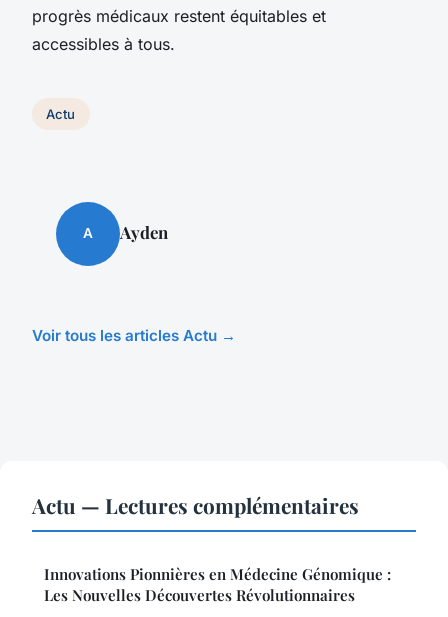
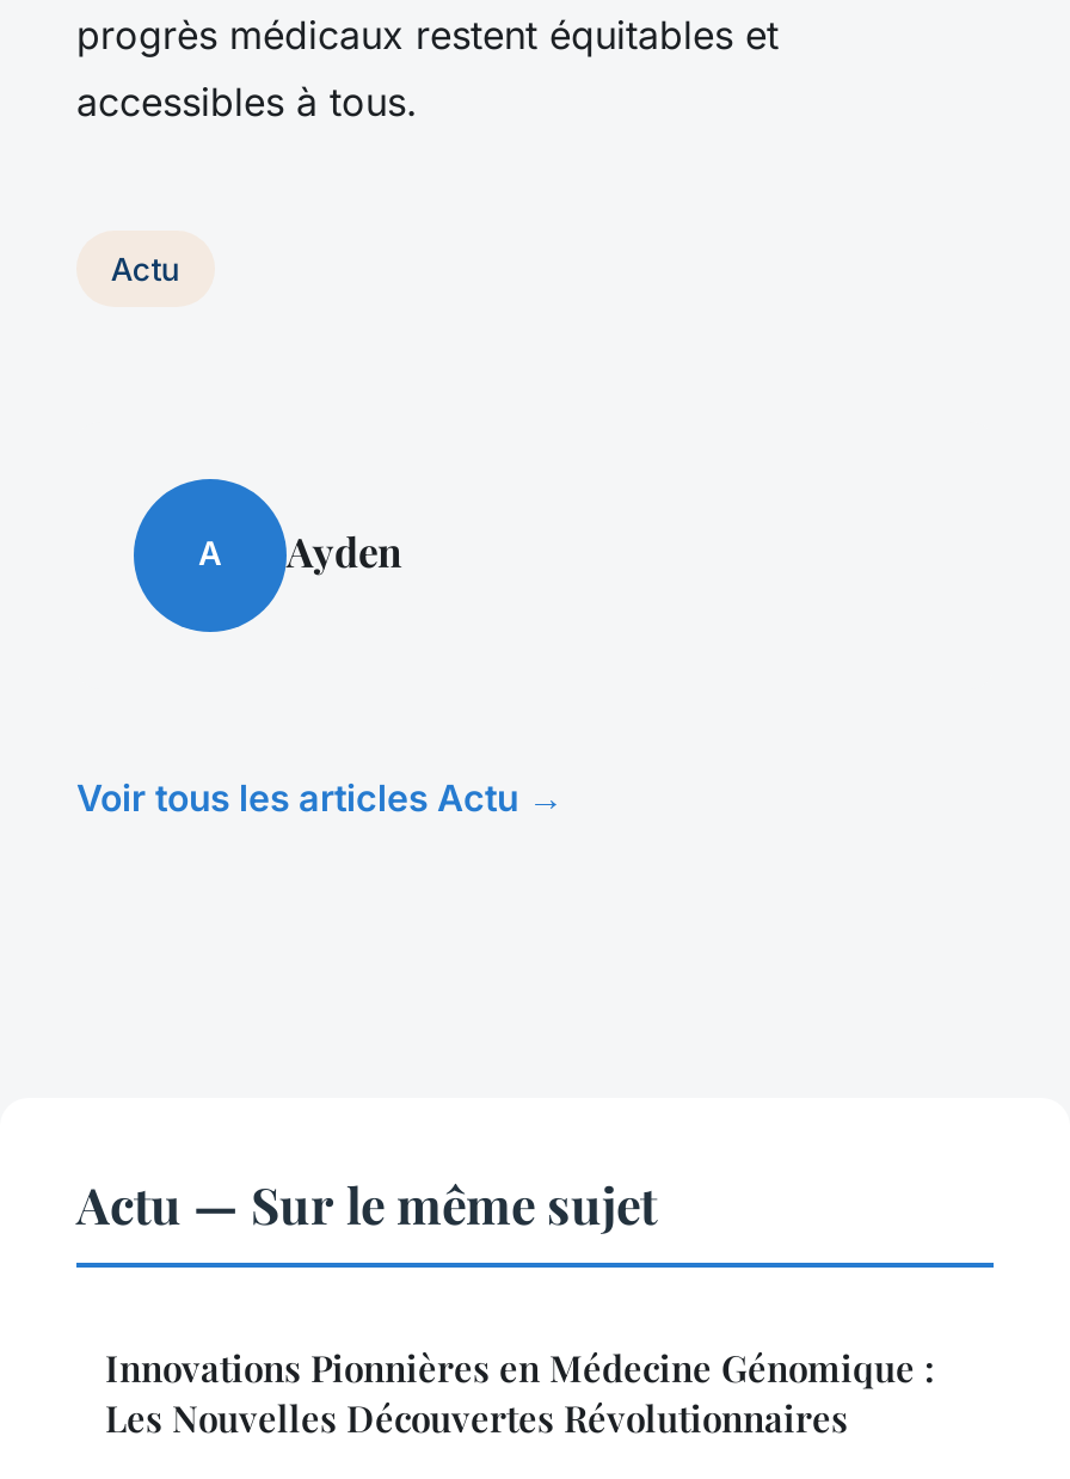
- Actu — Lectures complémentaires
+ Actu — Sur le même sujet
